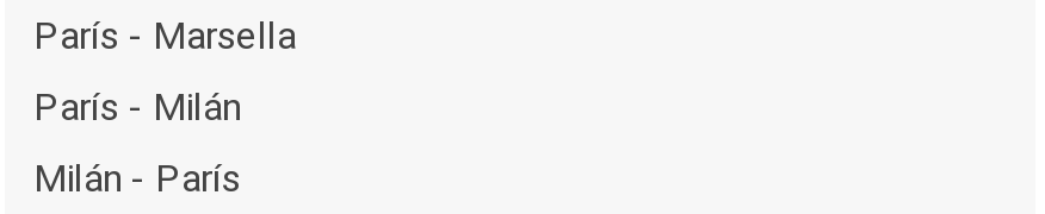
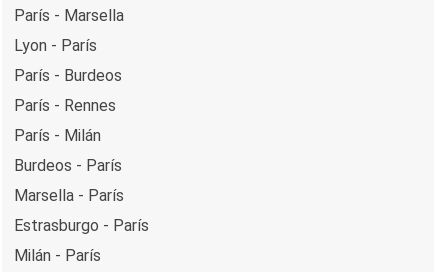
+ Lyon - París
+ París - Burdeos
+ París - Rennes

+ Burdeos - París
+ Marsella - París
+ Estrasburgo - París
